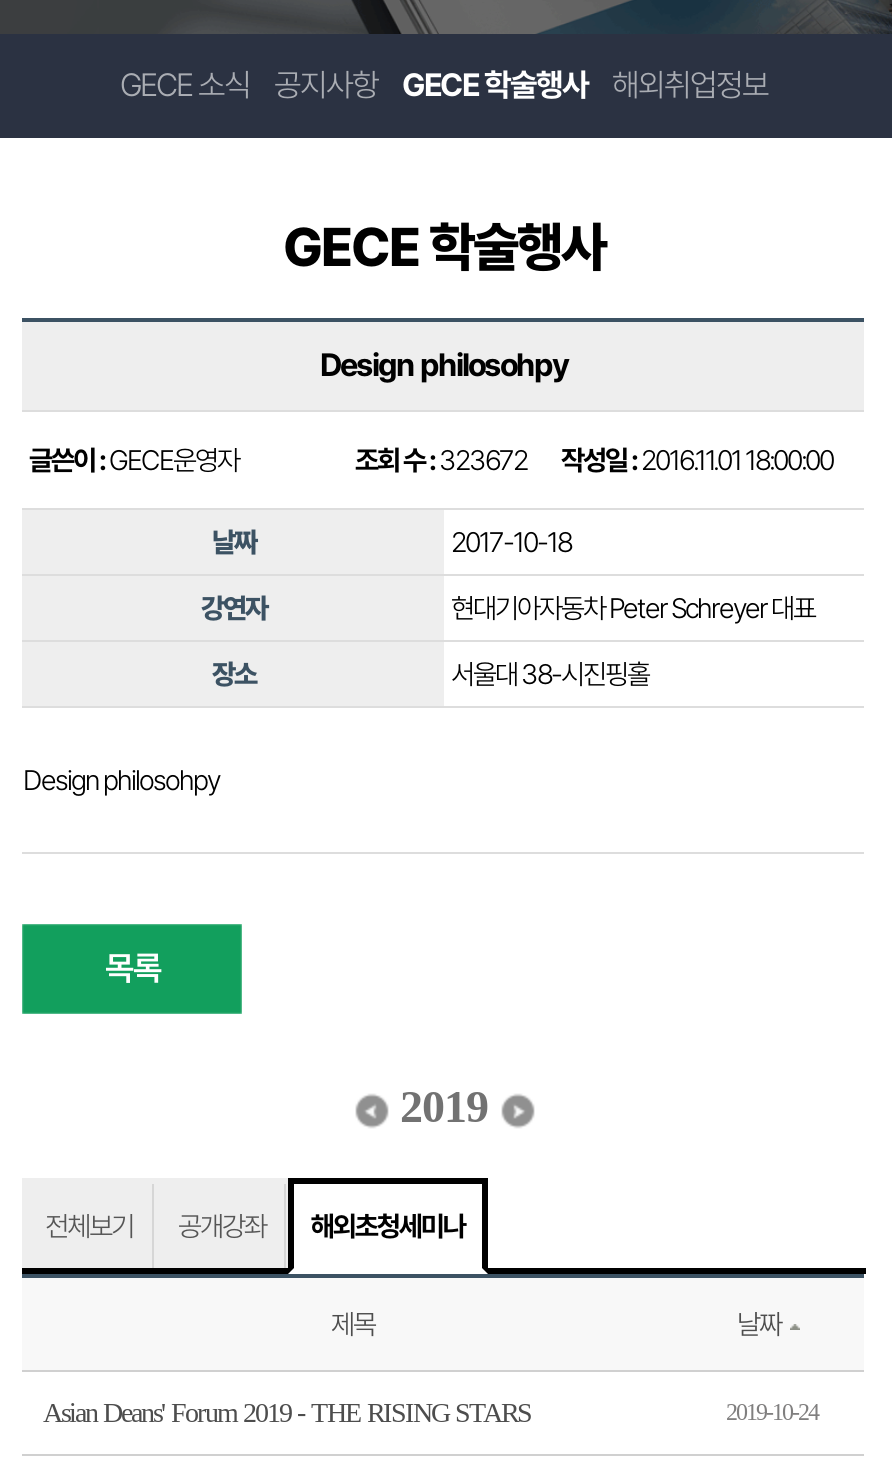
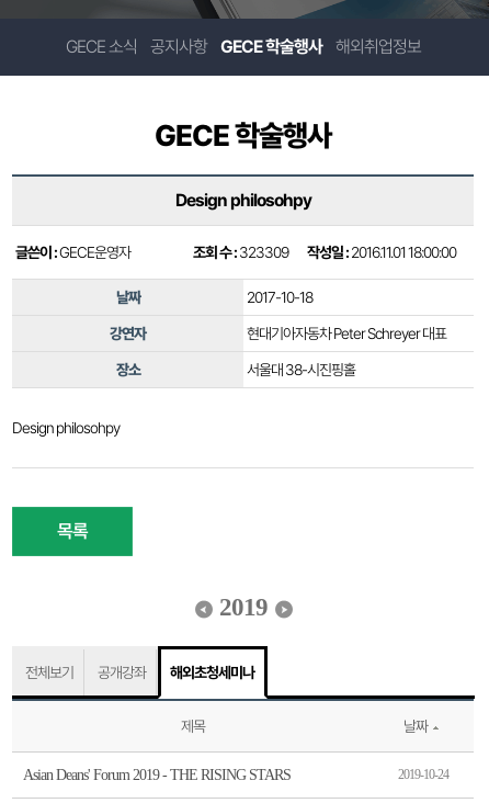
- 조회 수 : 323672 작성일 : 2016.11.01 18:00:00
+ 조회 수 : 323309 작성일 : 2016.11.01 18:00:00
